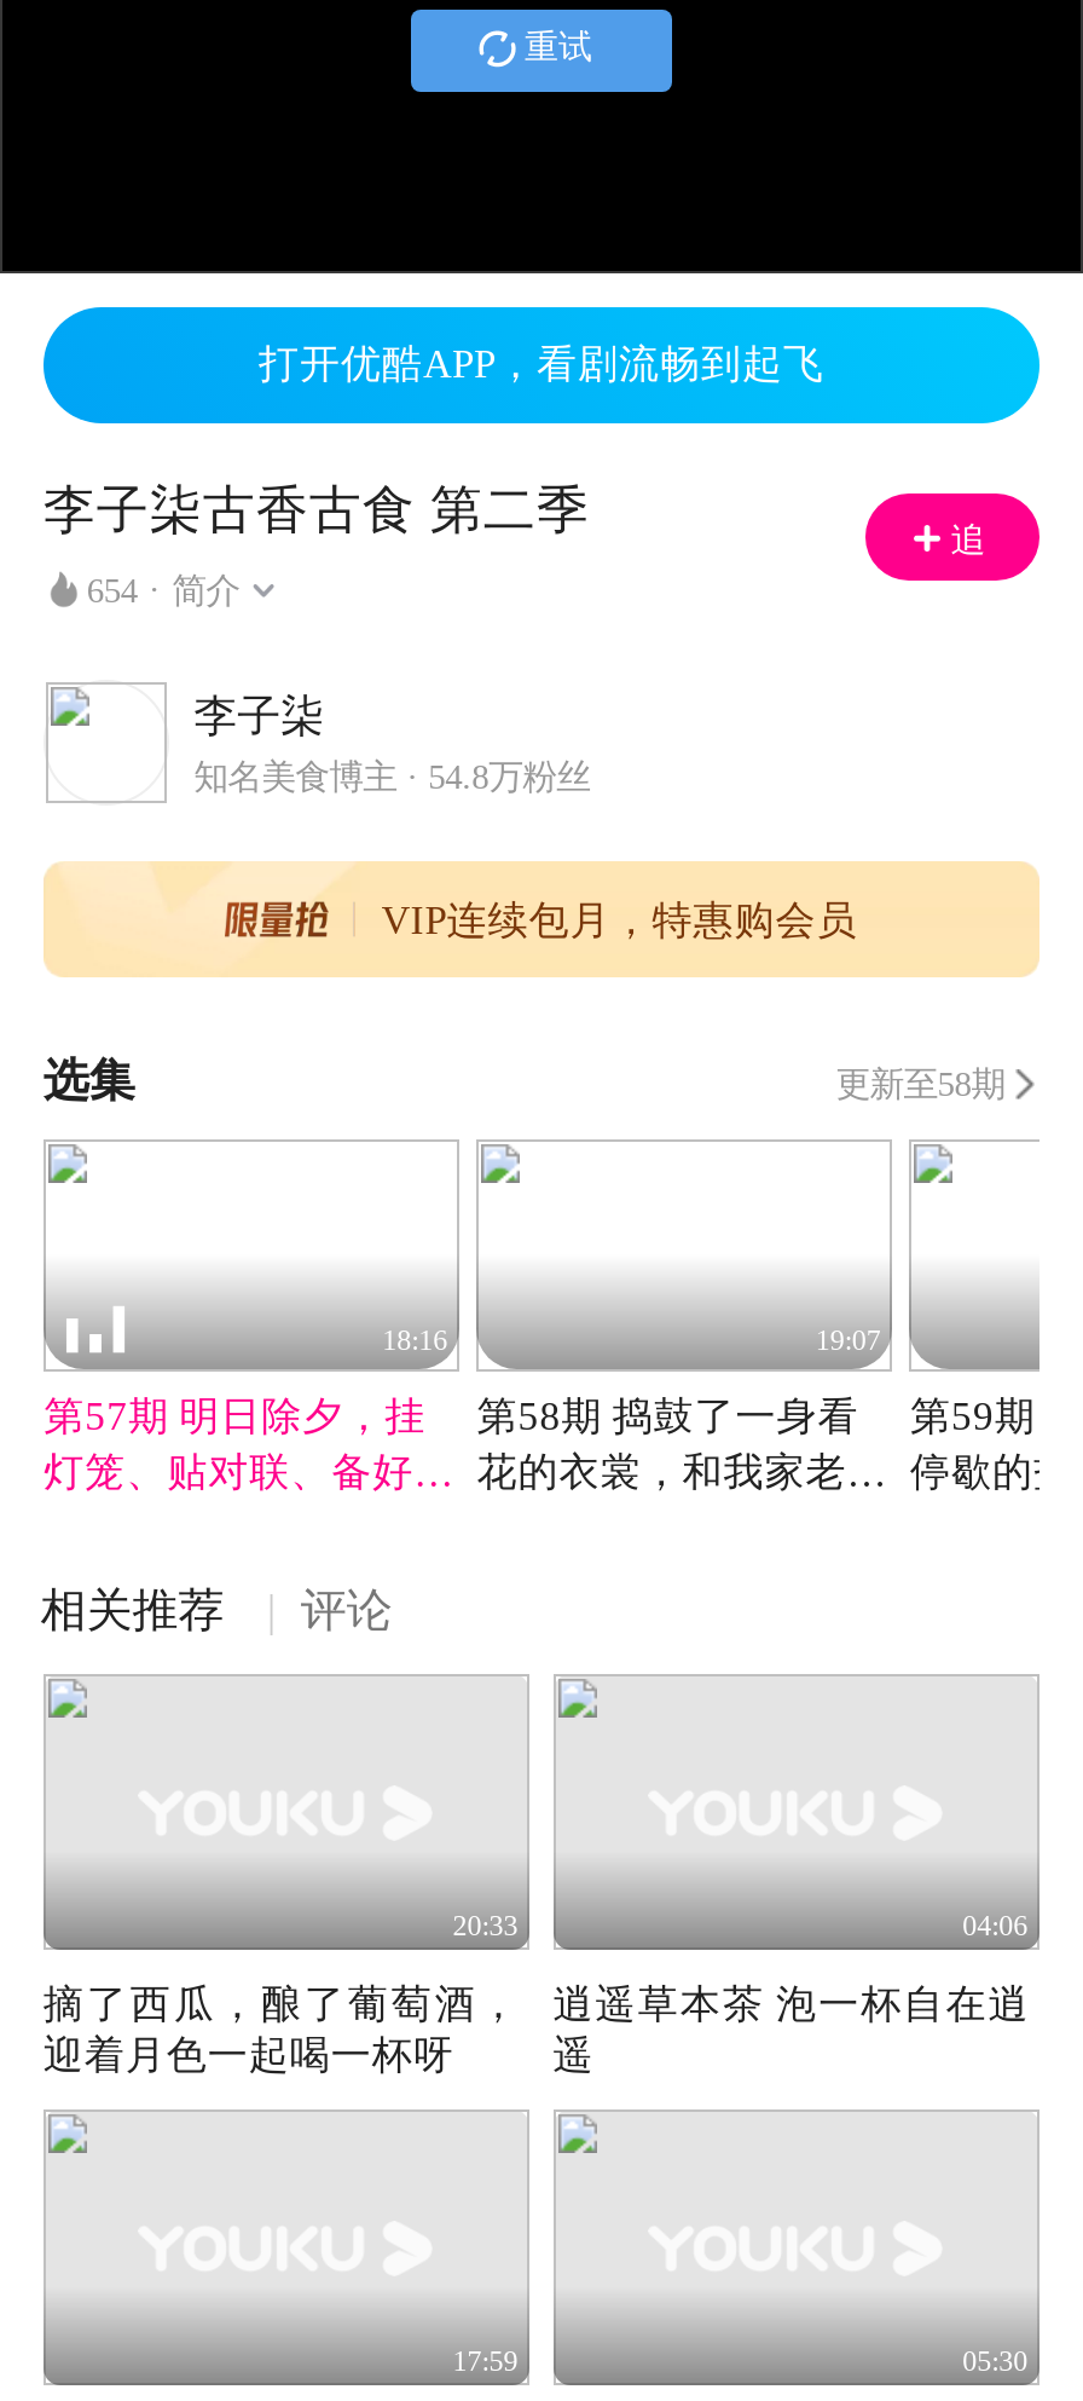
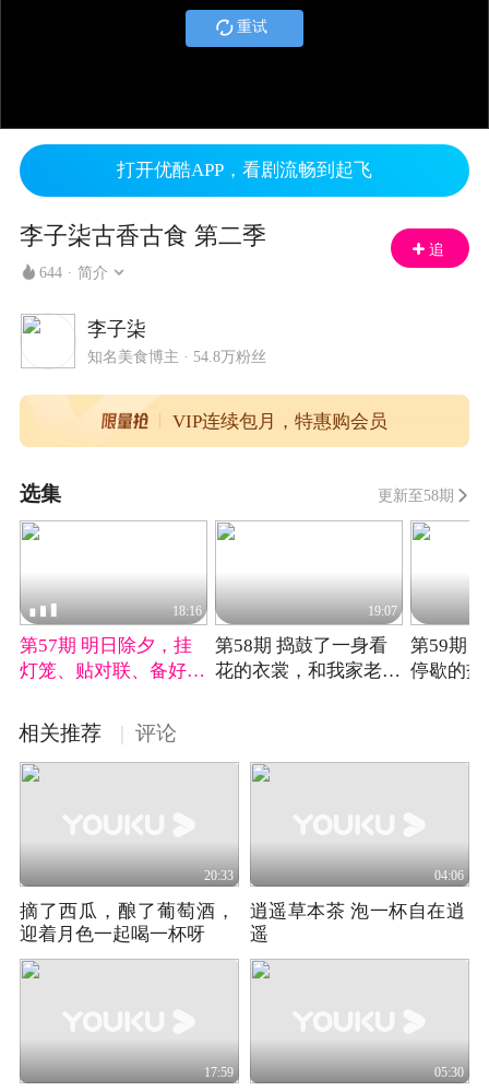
- 654 . 简介
+ 644 . 简介
